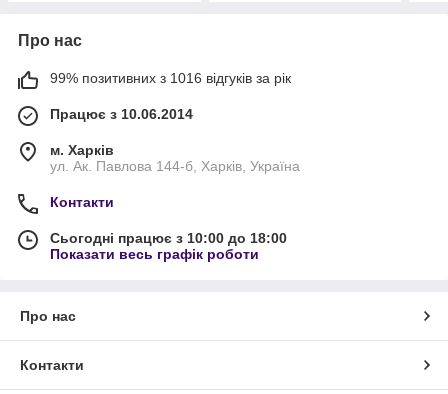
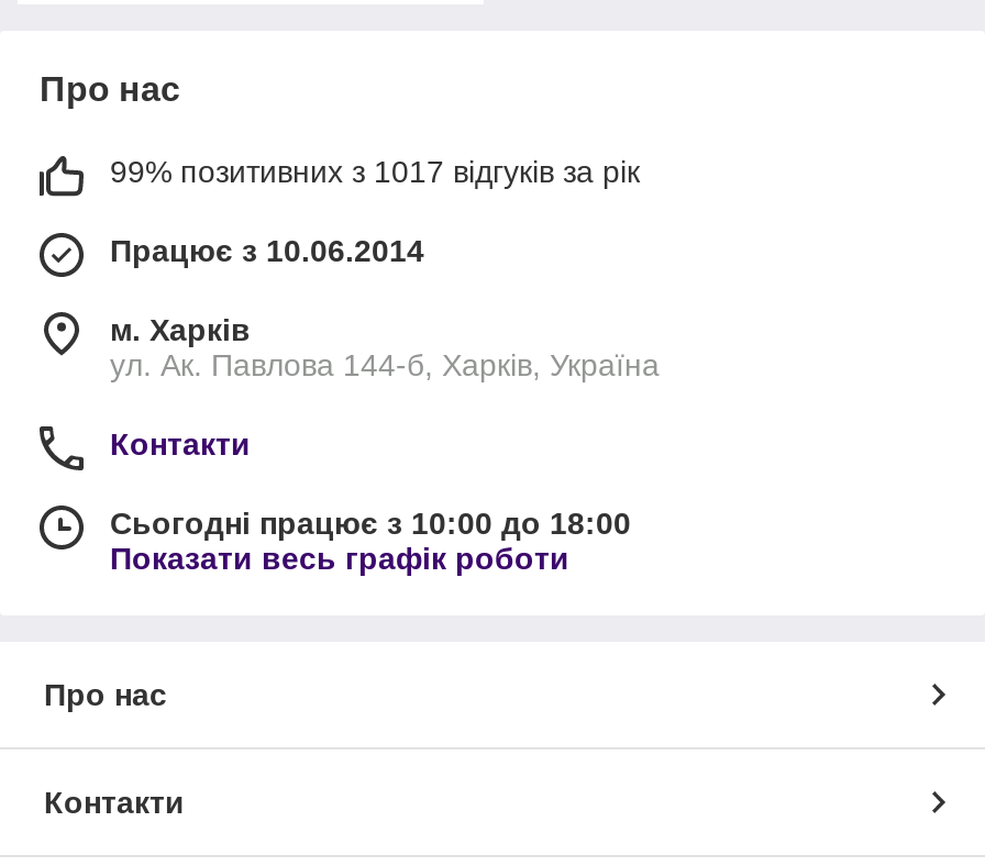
- 99% позитивних з 1016 відгуків за рік
+ 99% позитивних з 1017 відгуків за рік
